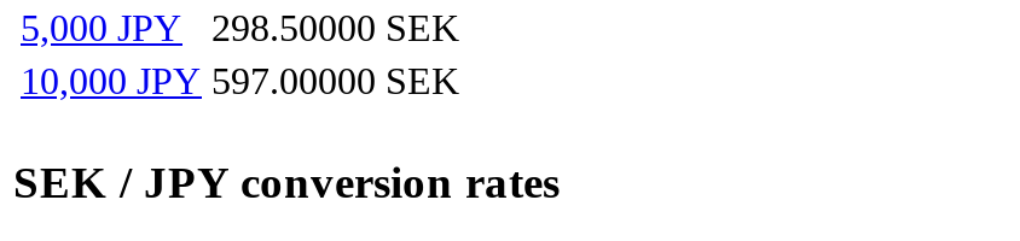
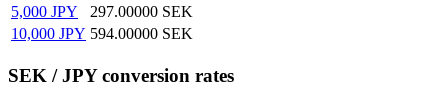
- 5,000 JPY 298.50000 SEK
+ 5,000 JPY 297.00000 SEK

- 10,000 JPY 597.00000 SEK
+ 10,000 JPY 594.00000 SEK
